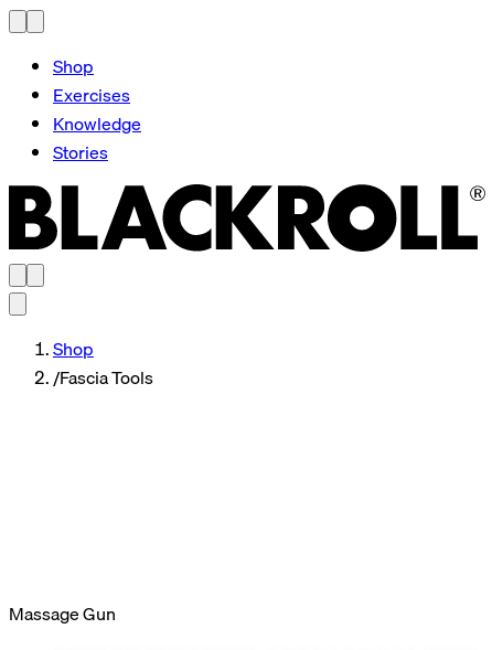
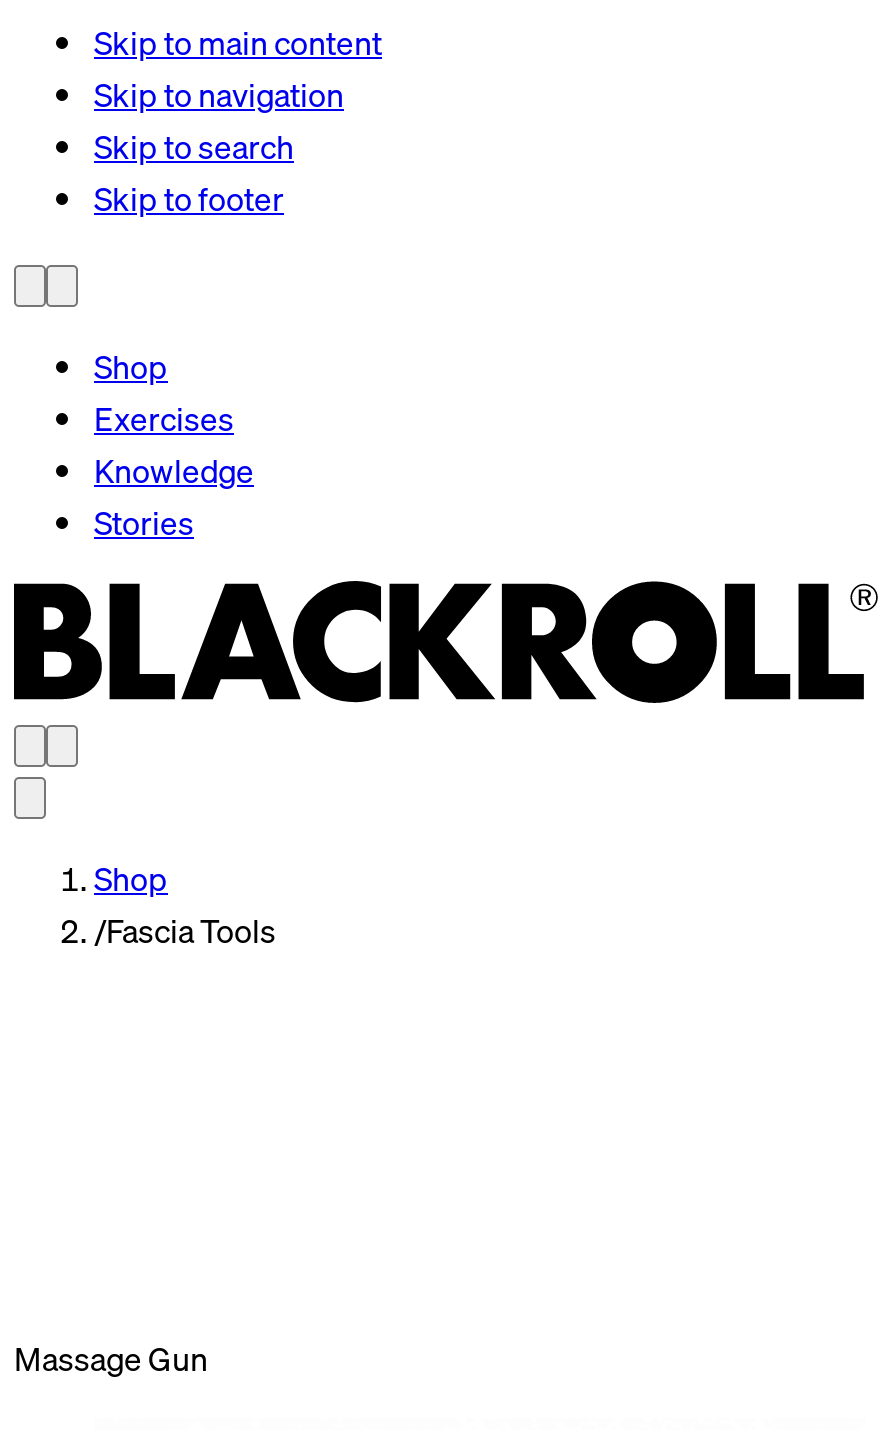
+ Skip to main content
+ Skip to navigation
+ Skip to search
+ Skip to footer
